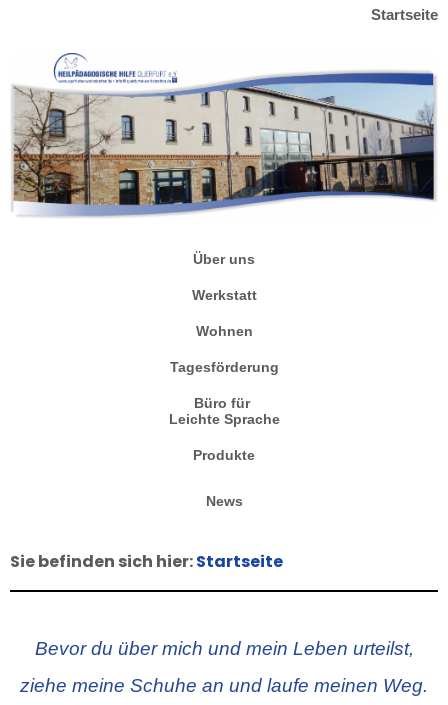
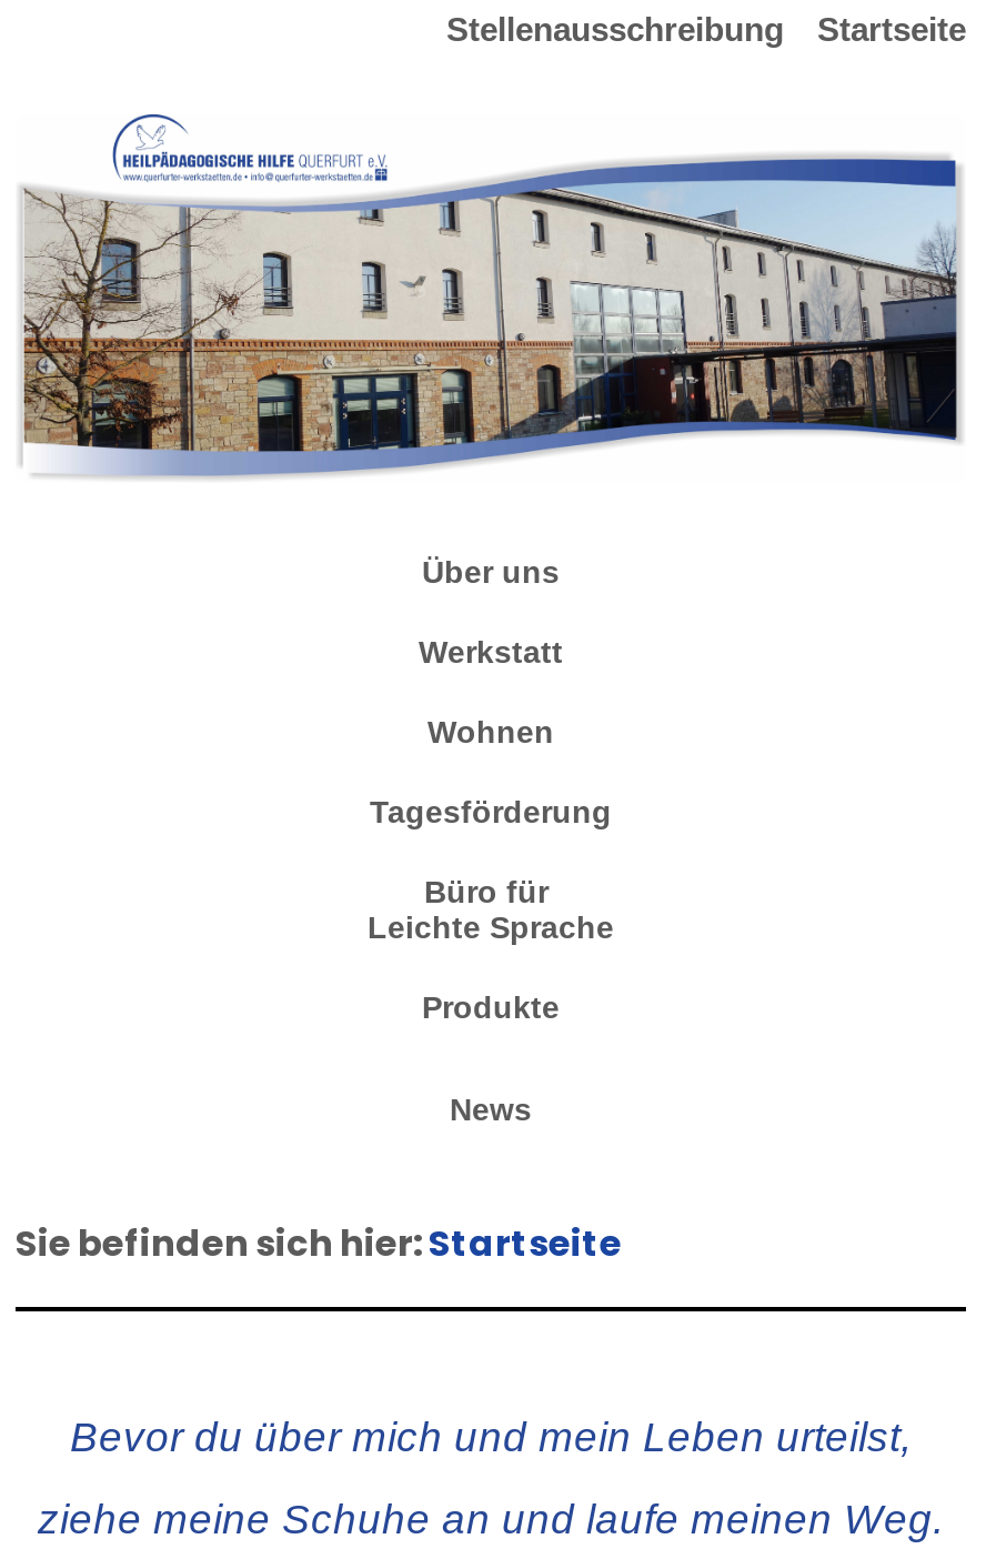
+ Stellenausschreibung
